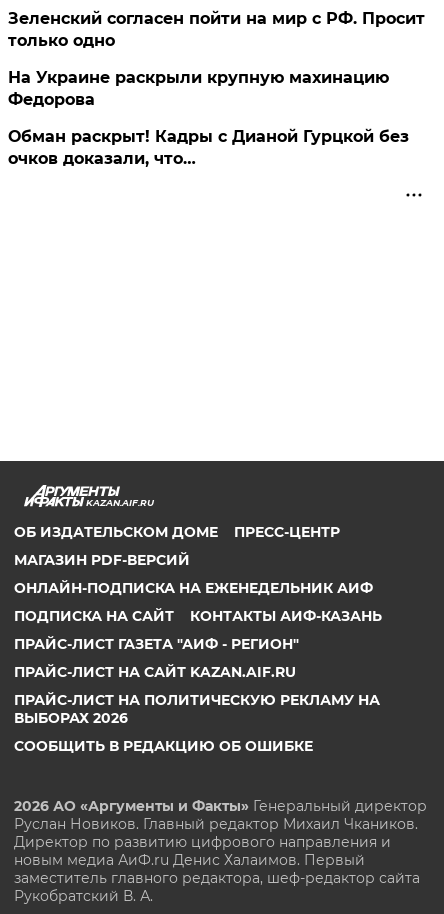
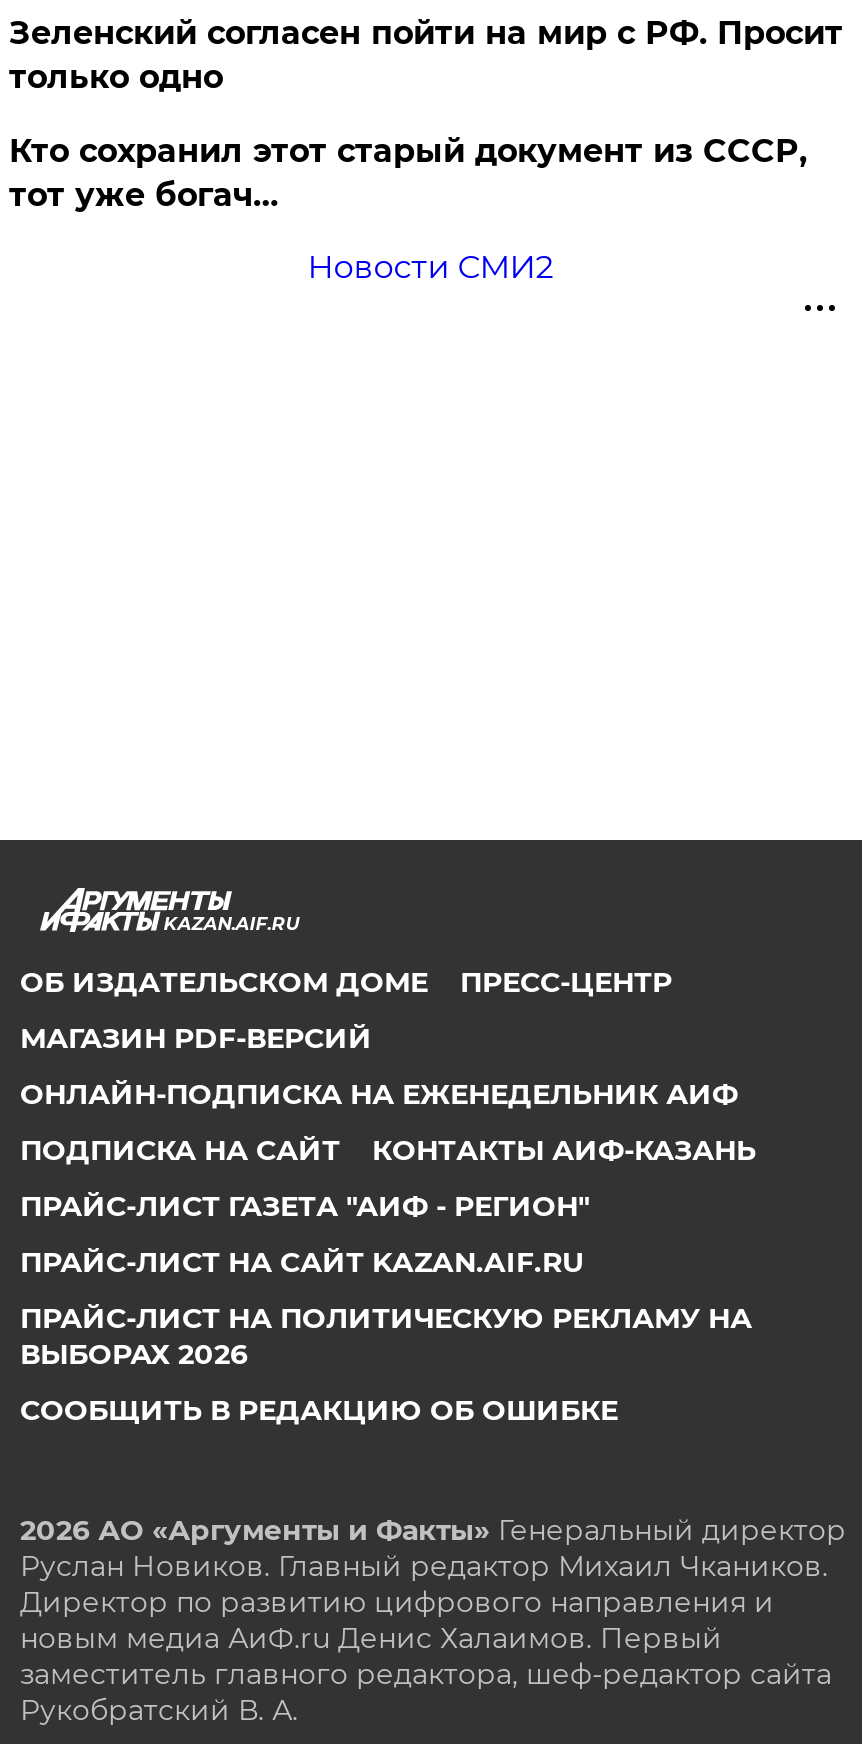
- На Украине раскрыли крупную махинацию
- Федорова
+ Кто сохранил этот старый документ из СССР,
+ тот уже богач…

- Обман раскрыт! Кадры с Дианой Гурцкой без
- очков доказали, что…
+ Новости СМИ2
